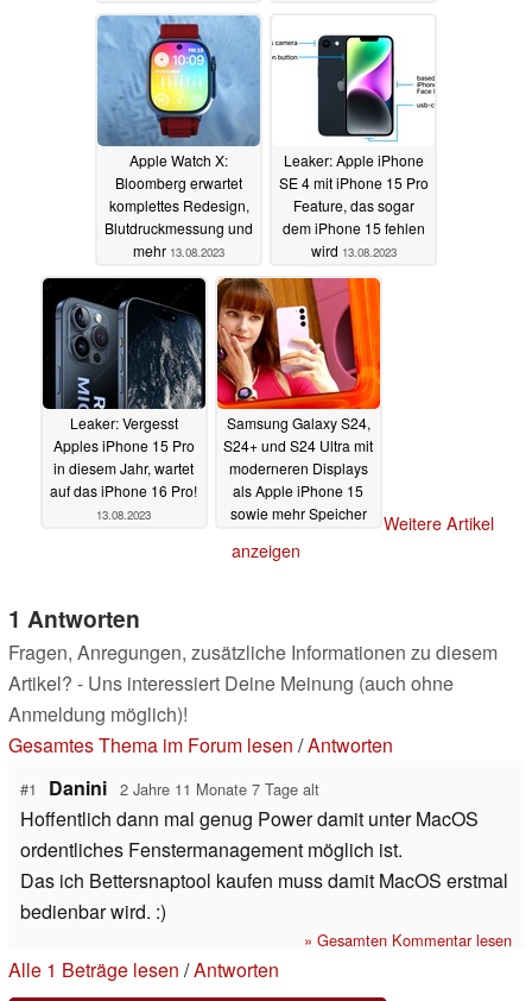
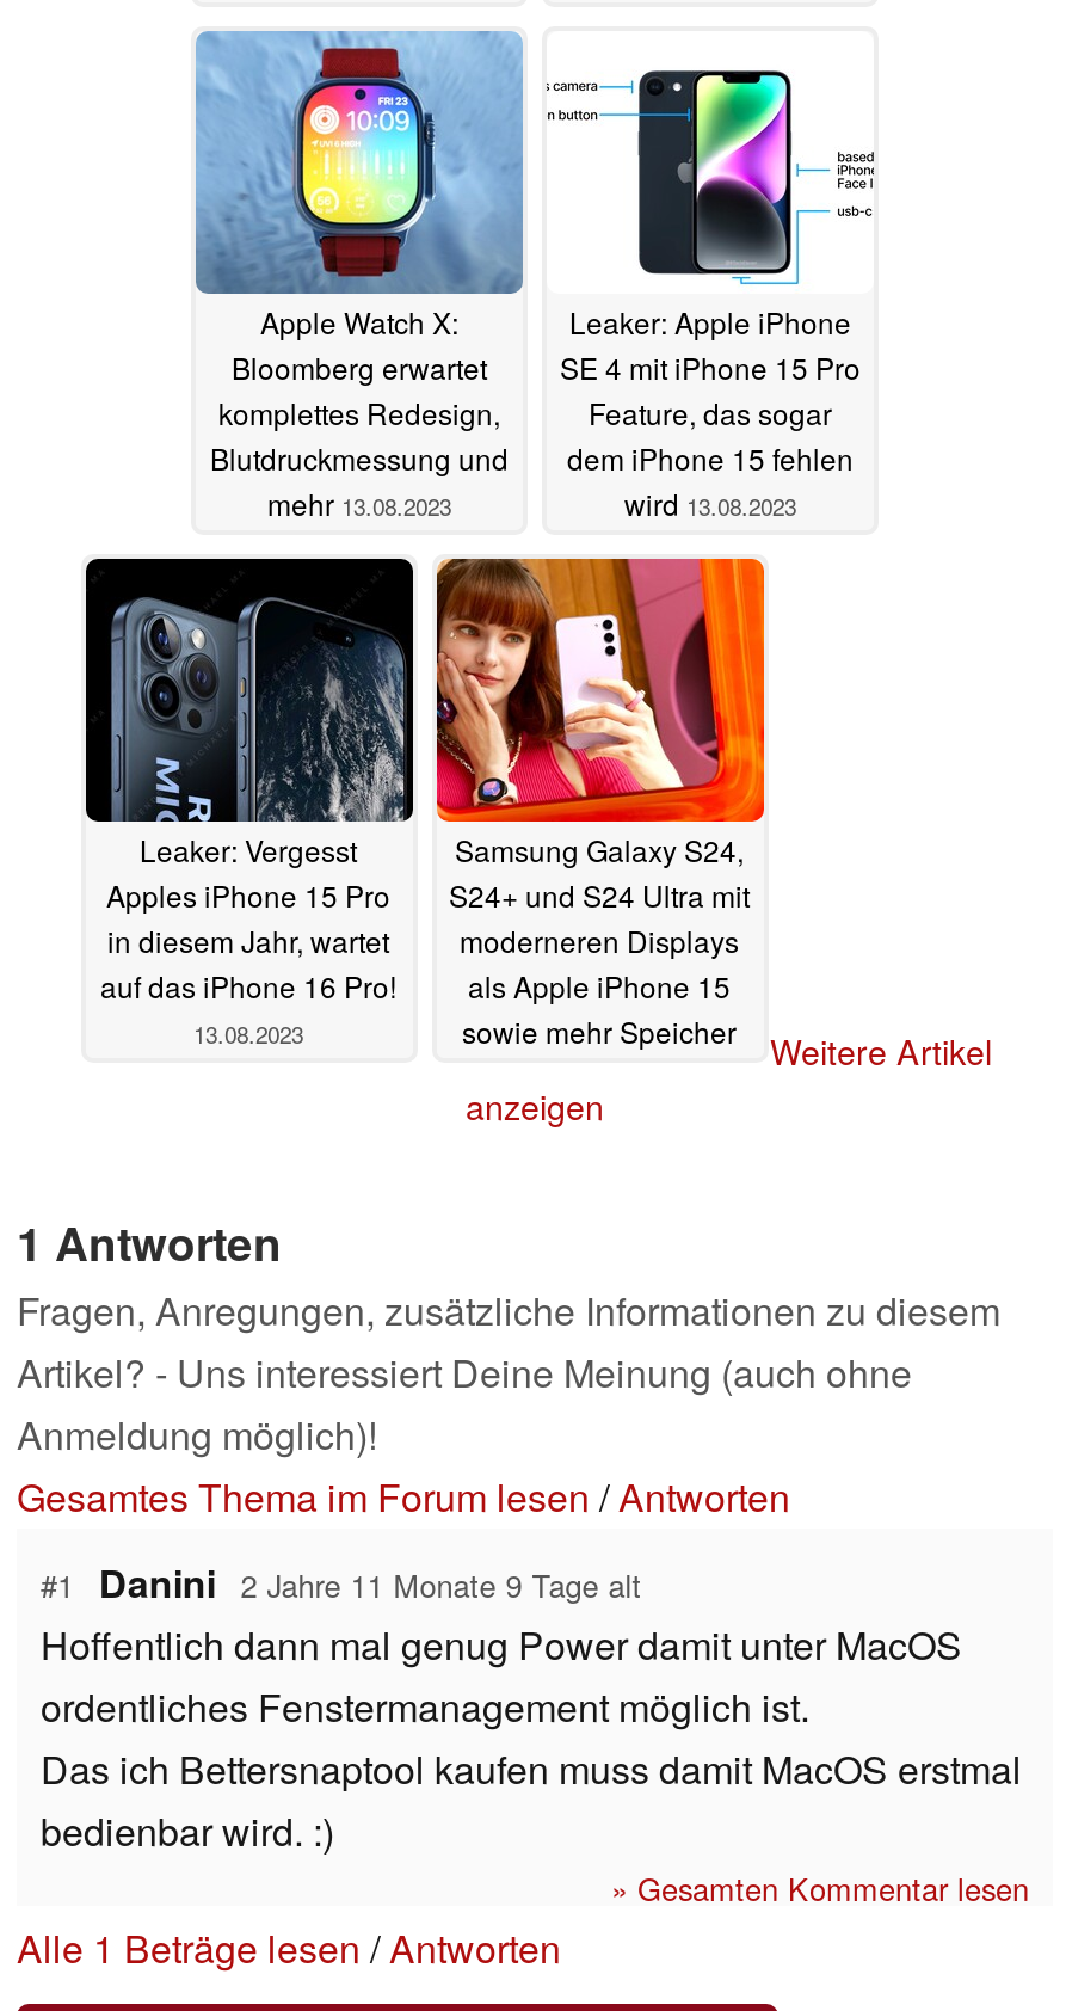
- #1 Danini 2 Jahre 11 Monate 7 Tage alt
+ #1 Danini 2 Jahre 11 Monate 9 Tage alt
